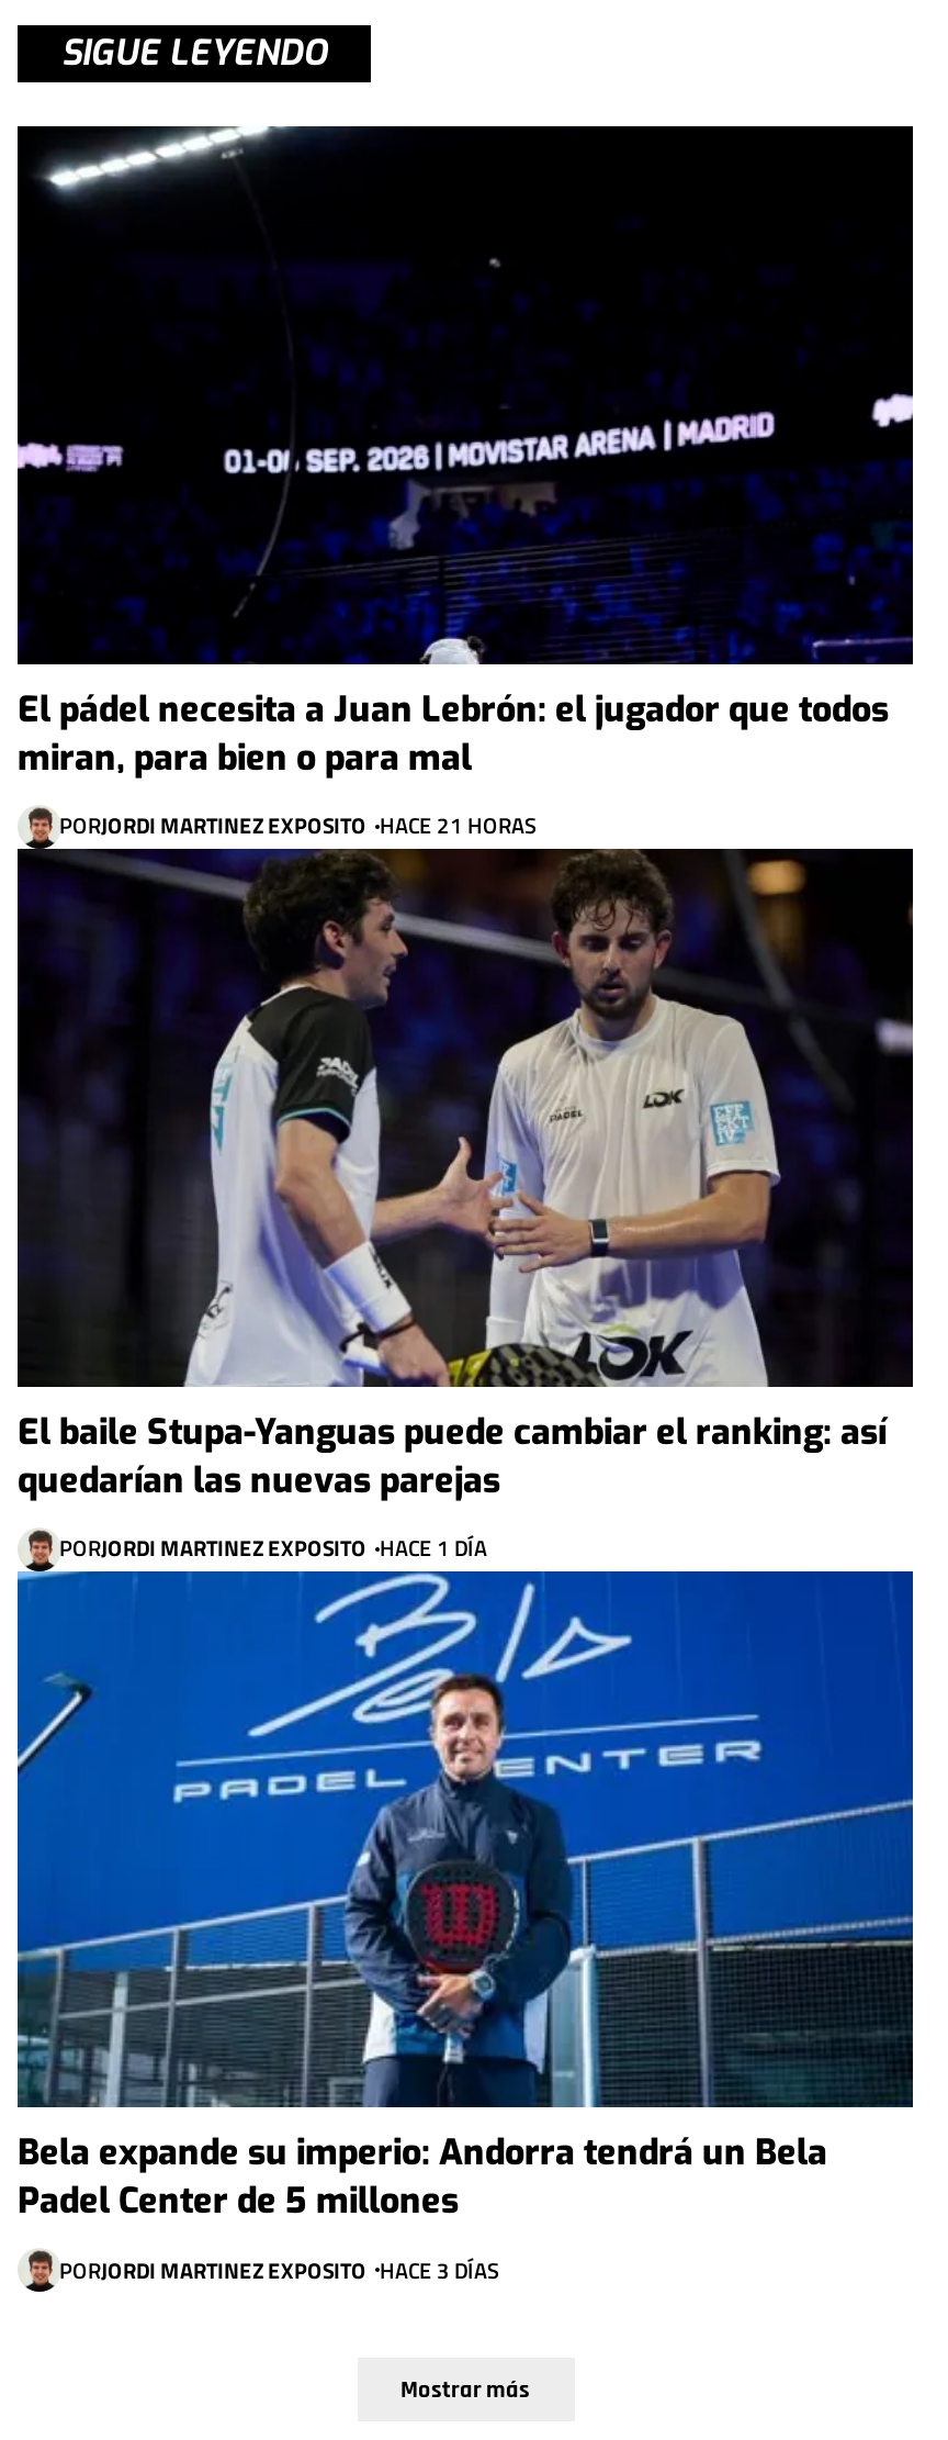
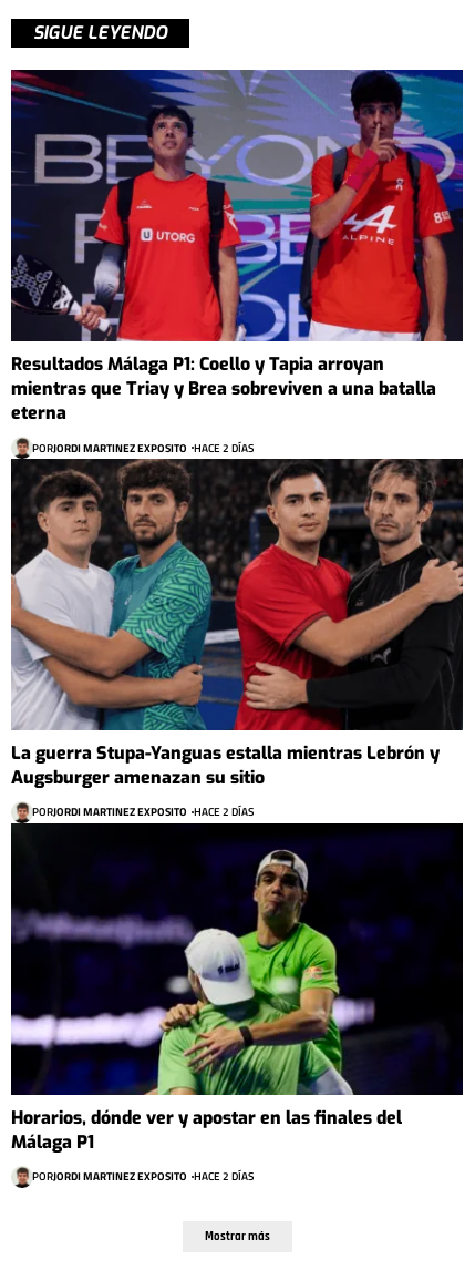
- [image]
- El pádel necesita a Juan Lebrón: el jugador que todos
- miran, para bien o para mal
+ [image]
+ Resultados Málaga P1: Coello y Tapia arroyan
+ mientras que Triay y Brea sobreviven a una batalla
+ eterna

- PORJORDI MARTINEZ EXPOSITO HACE 21 HORAS
+ PORJORDI MARTINEZ EXPOSITO HACE 2 DÍAS

- [image]
- El baile Stupa-Yanguas puede cambiar el ranking: así
- quedarían las nuevas parejas
+ [image]
+ La guerra Stupa-Yanguas estalla mientras Lebrón y
+ Augsburger amenazan su sitio

- PORJORDI MARTINEZ EXPOSITO HACE 1 DÍA
+ PORJORDI MARTINEZ EXPOSITO HACE 2 DÍAS

- [image]
- Bela expande su imperio: Andorra tendrá un Bela
- Padel Center de 5 millones
+ [image]
+ Horarios, dónde ver y apostar en las finales del
+ Málaga P1

- PORJORDI MARTINEZ EXPOSITO HACE 3 DÍAS
+ PORJORDI MARTINEZ EXPOSITO HACE 2 DÍAS
